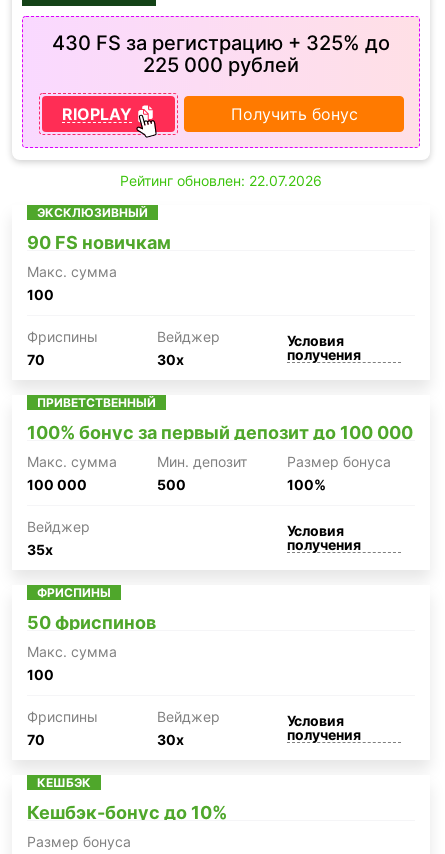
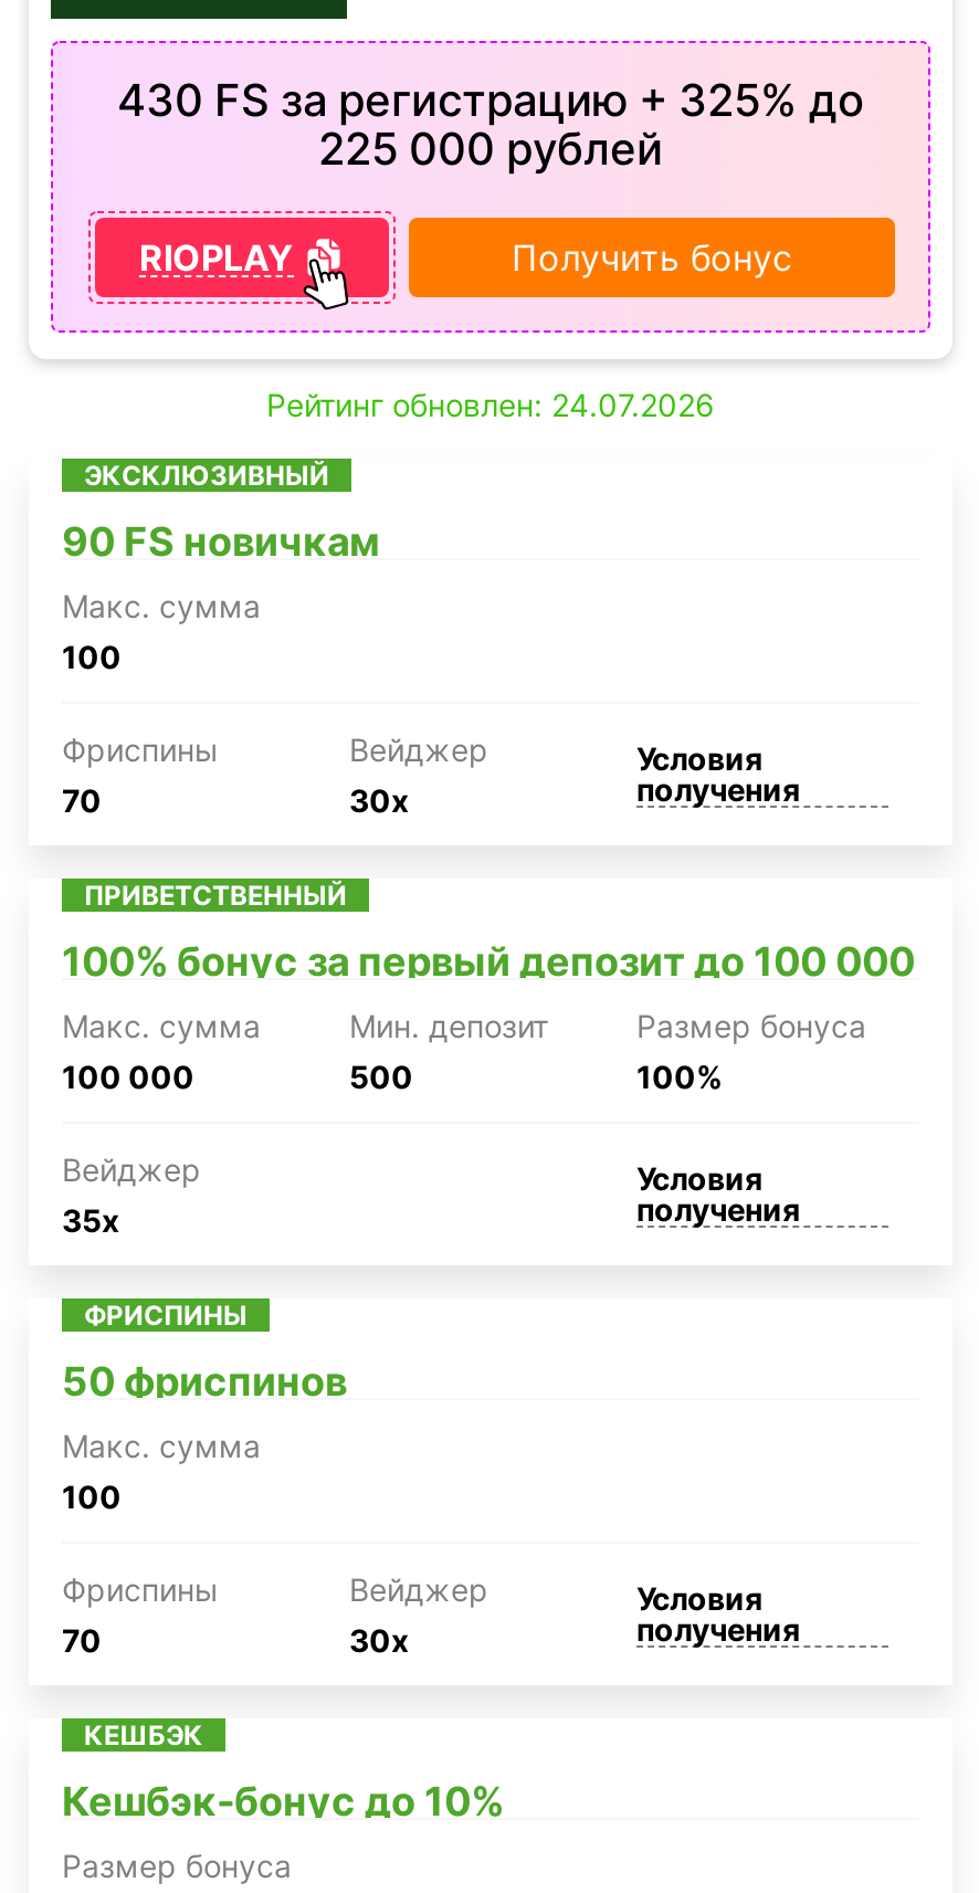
- Рейтинг обновлен: 22.07.2026
+ Рейтинг обновлен: 24.07.2026
